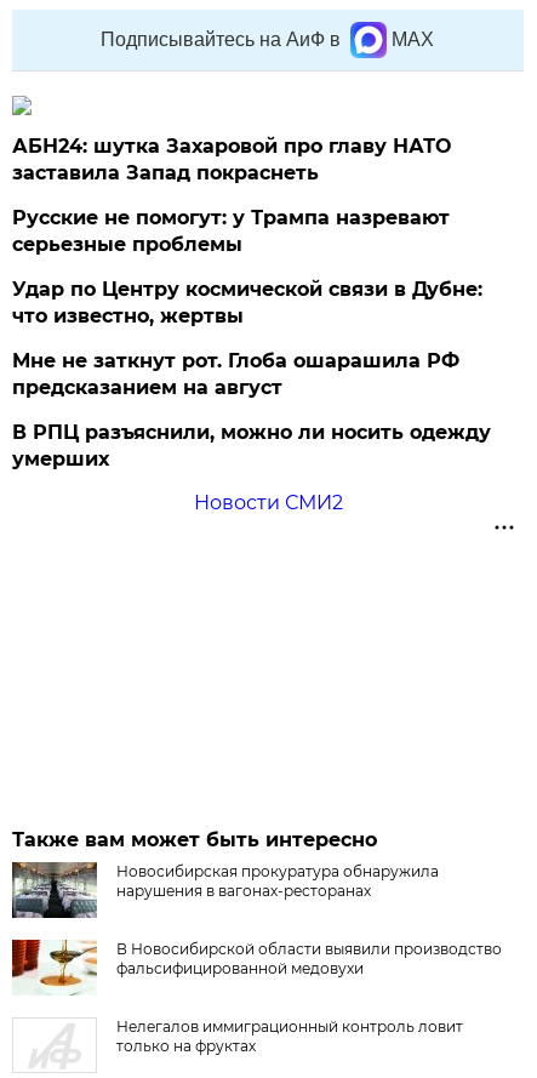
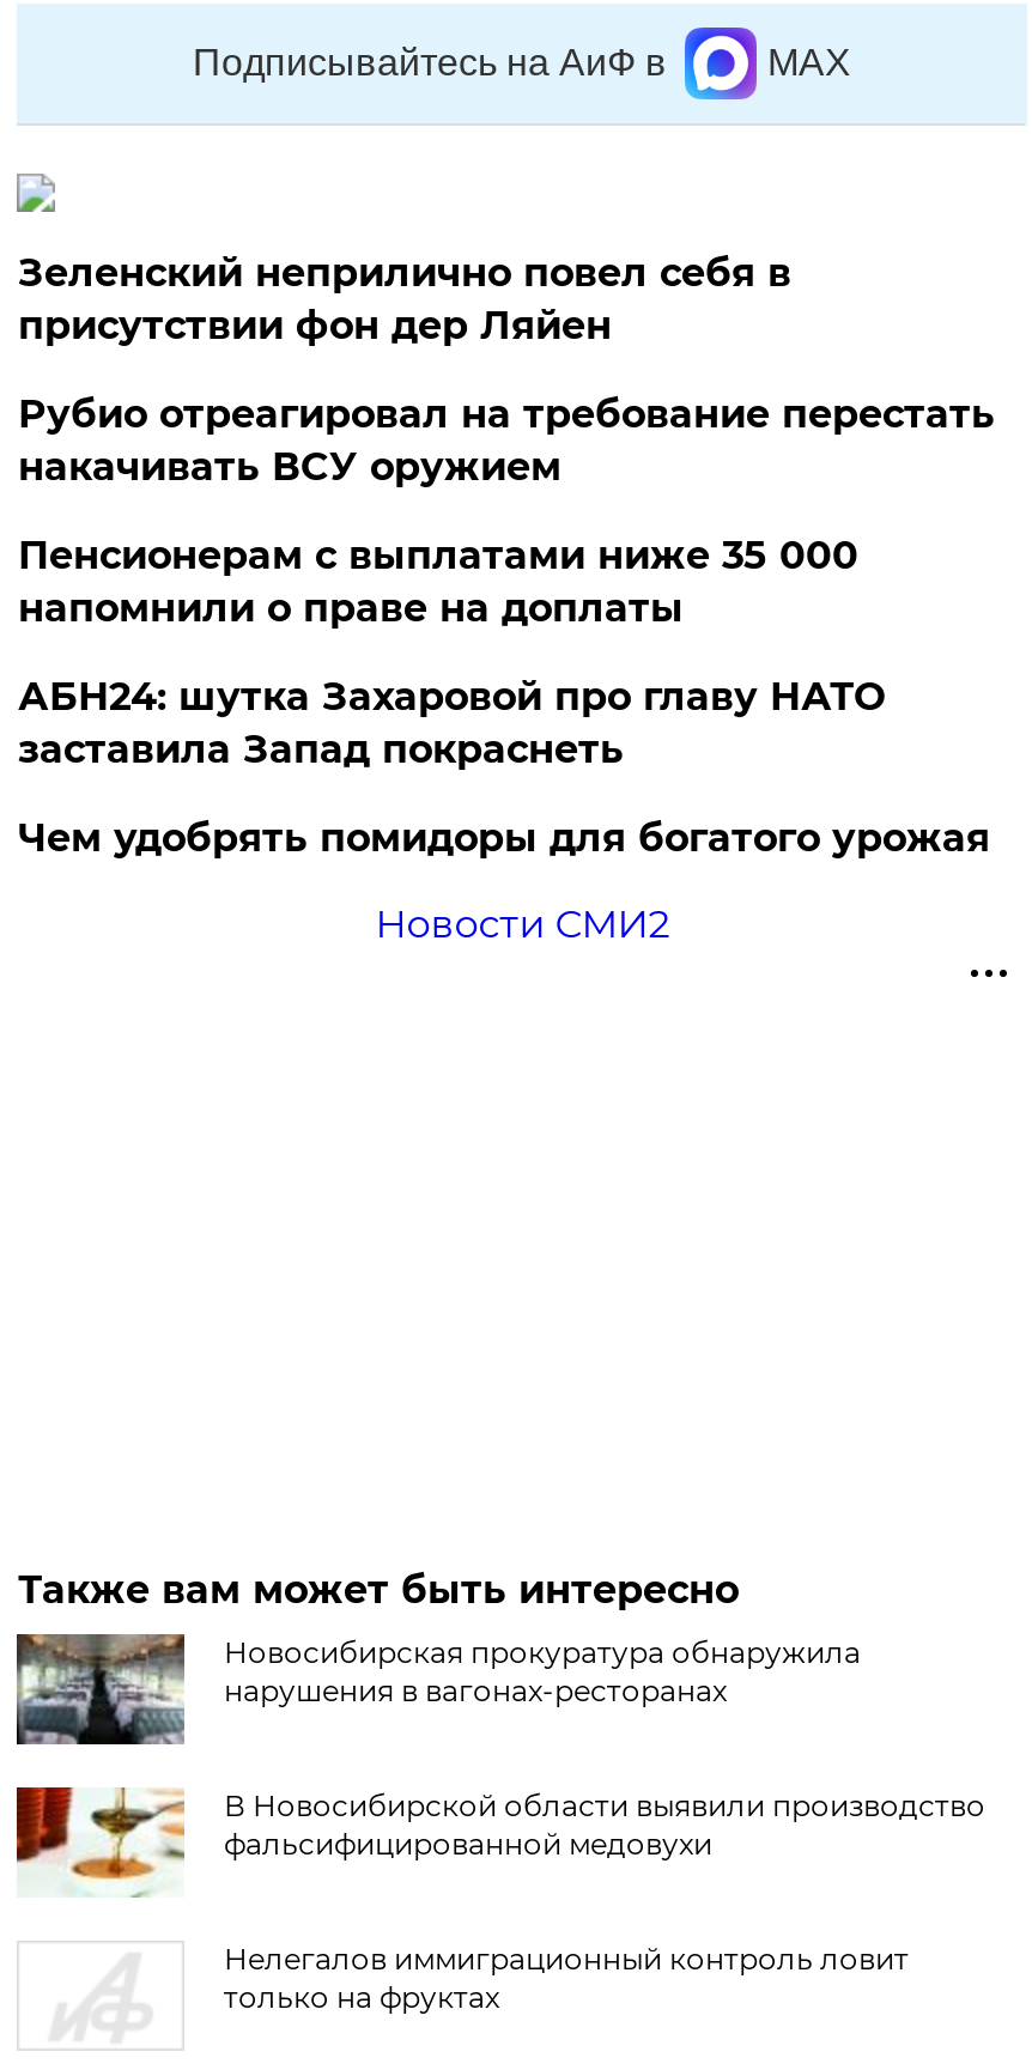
+ Зеленский неприлично повел cебя в
+ присутствии фон дер Ляйен
+ Рубио отреагировал на требование перестать
+ накачивать ВСУ оружием
+ Пенсионерам с выплатами ниже 35 000
+ напомнили о праве на доплаты

moved down: АБН24: шутка Захаровой про главу НАТО | заставила Запад покраснеть

- Русские не помогут: у Трампа назревают
- серьезные проблемы
- Удар по Центру космической связи в Дубне:
- что известно, жертвы
- Мне не заткнут рот. Глоба ошарашила РФ
- предсказанием на август
- В РПЦ разъяснили, можно ли носить одежду
- умерших
+ Чем удобрять помидоры для богатого урожая
